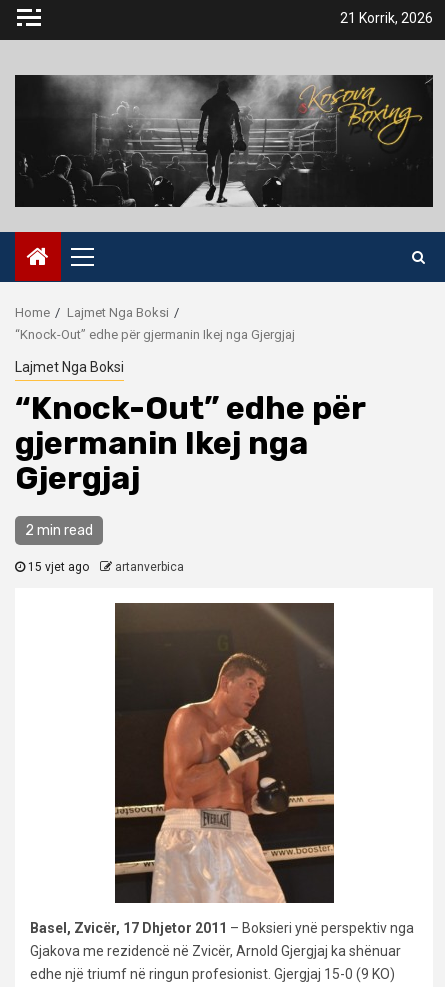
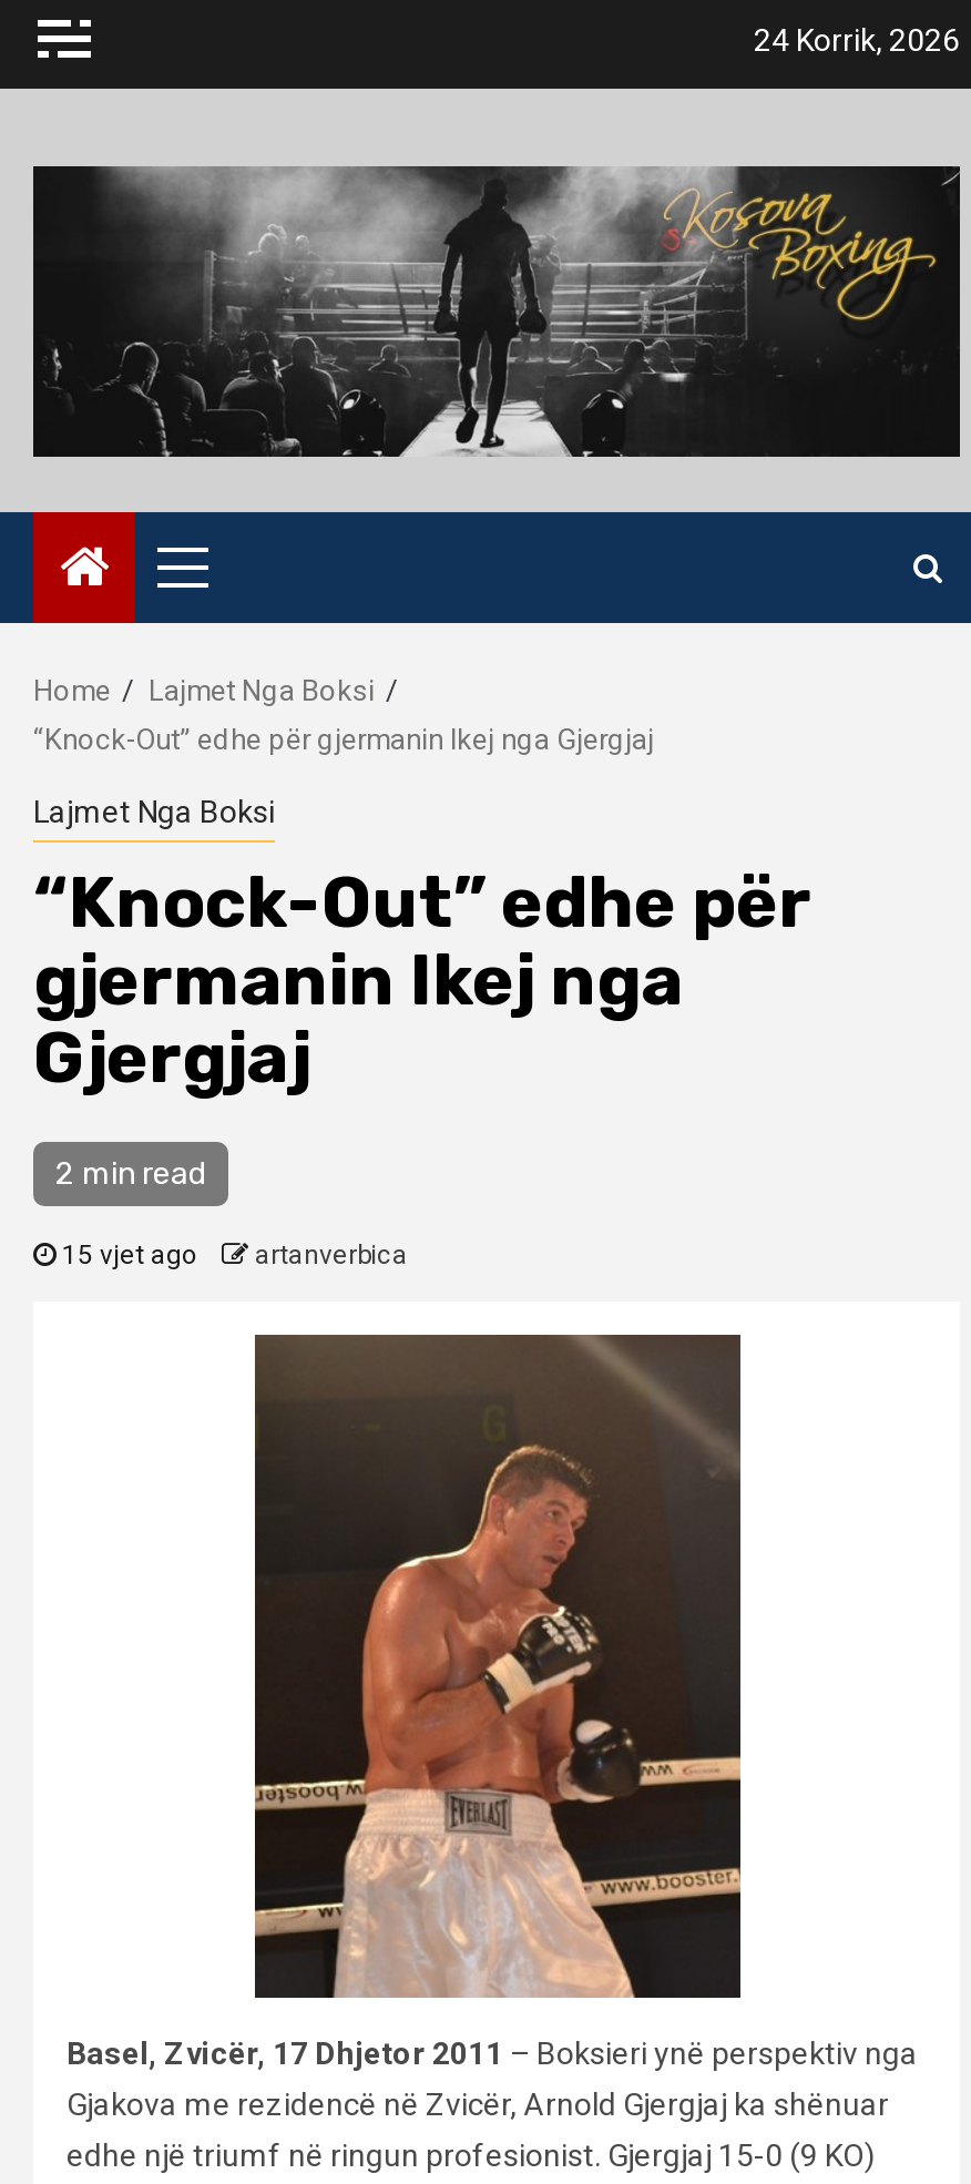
- 21 Korrik, 2026
+ 24 Korrik, 2026
